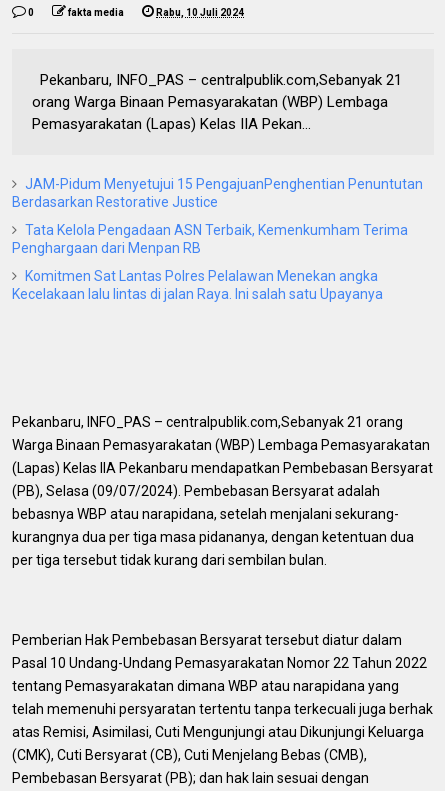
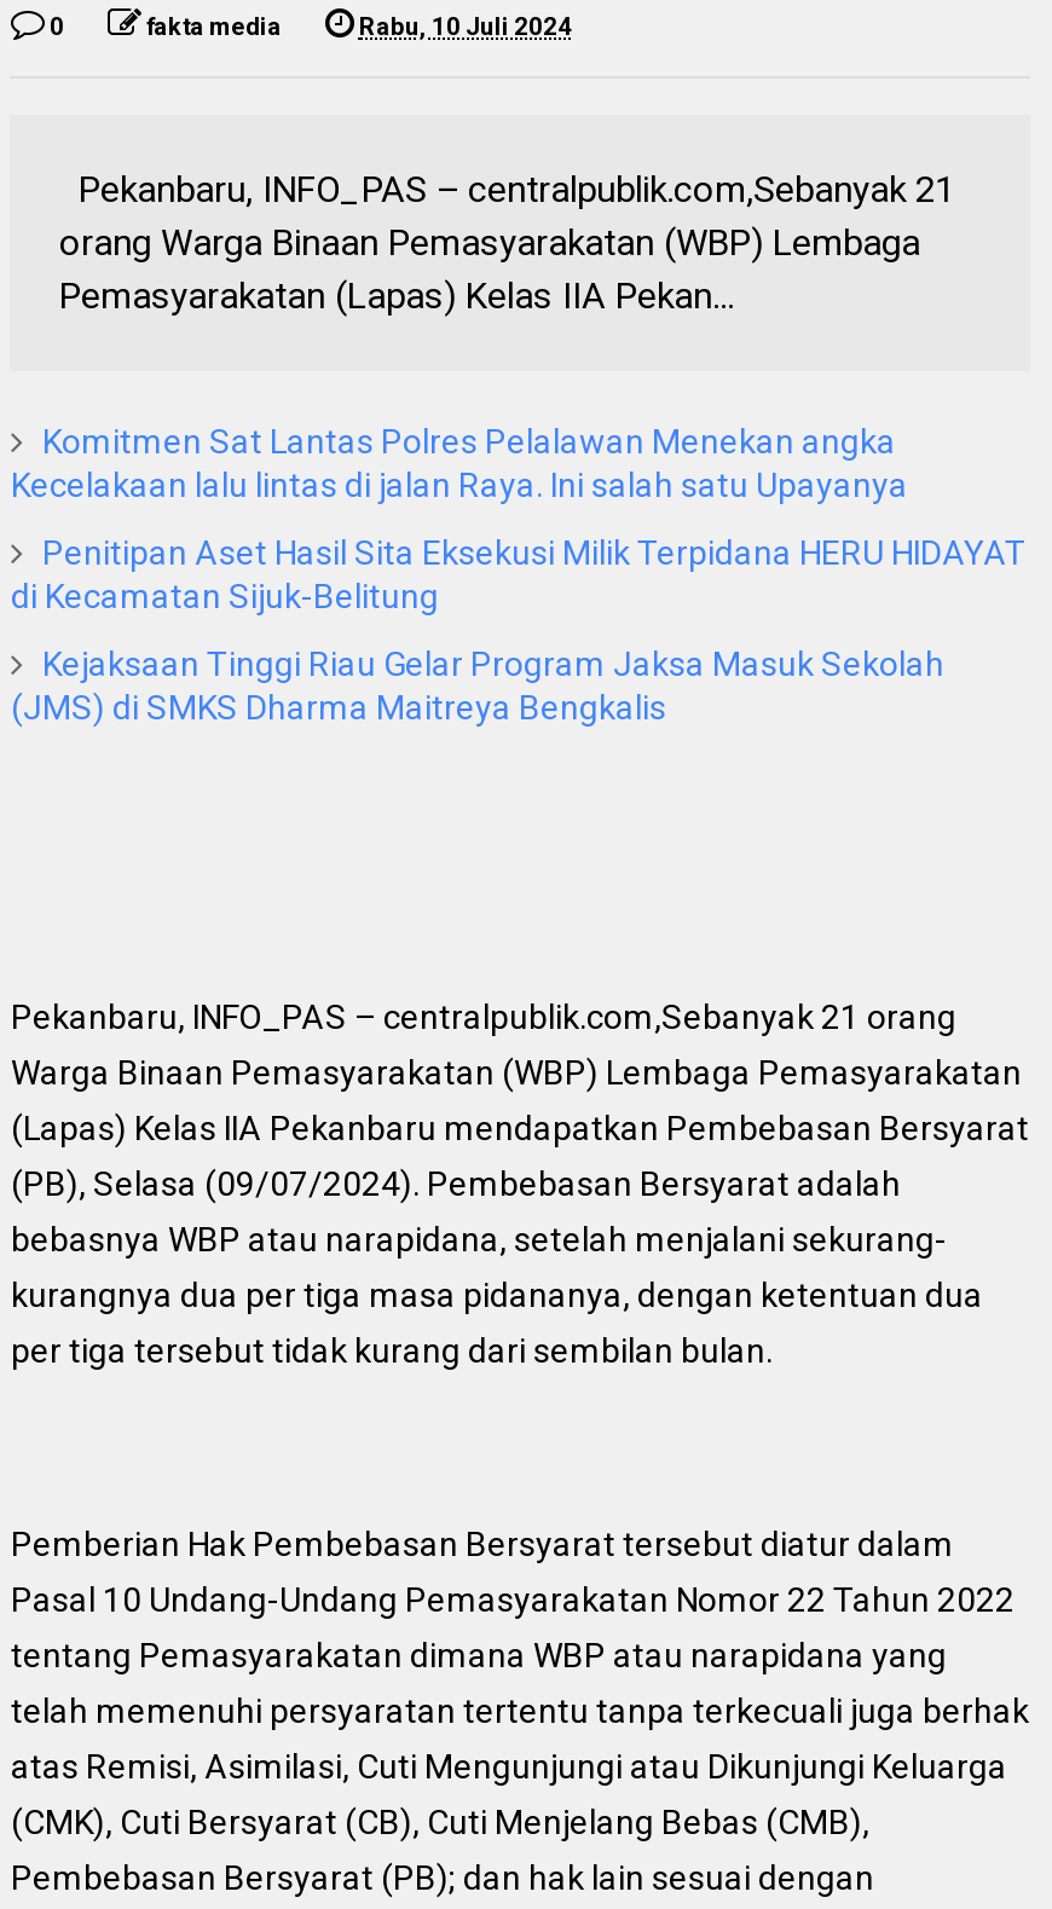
- JAM-Pidum Menyetujui 15 PengajuanPenghentian Penuntutan
- Berdasarkan Restorative Justice
- Tata Kelola Pengadaan ASN Terbaik, Kemenkumham Terima
- Penghargaan dari Menpan RB

moved up: Komitmen Sat Lantas Polres Pelalawan Menekan angka | Kecelakaan lalu lintas di jalan Raya. Ini salah satu Upayanya

+ Penitipan Aset Hasil Sita Eksekusi Milik Terpidana HERU HIDAYAT
+ di Kecamatan Sijuk-Belitung
+ Kejaksaan Tinggi Riau Gelar Program Jaksa Masuk Sekolah
+ (JMS) di SMKS Dharma Maitreya Bengkalis
